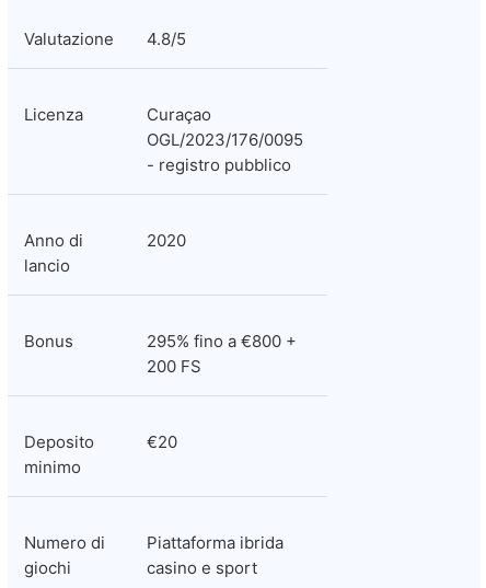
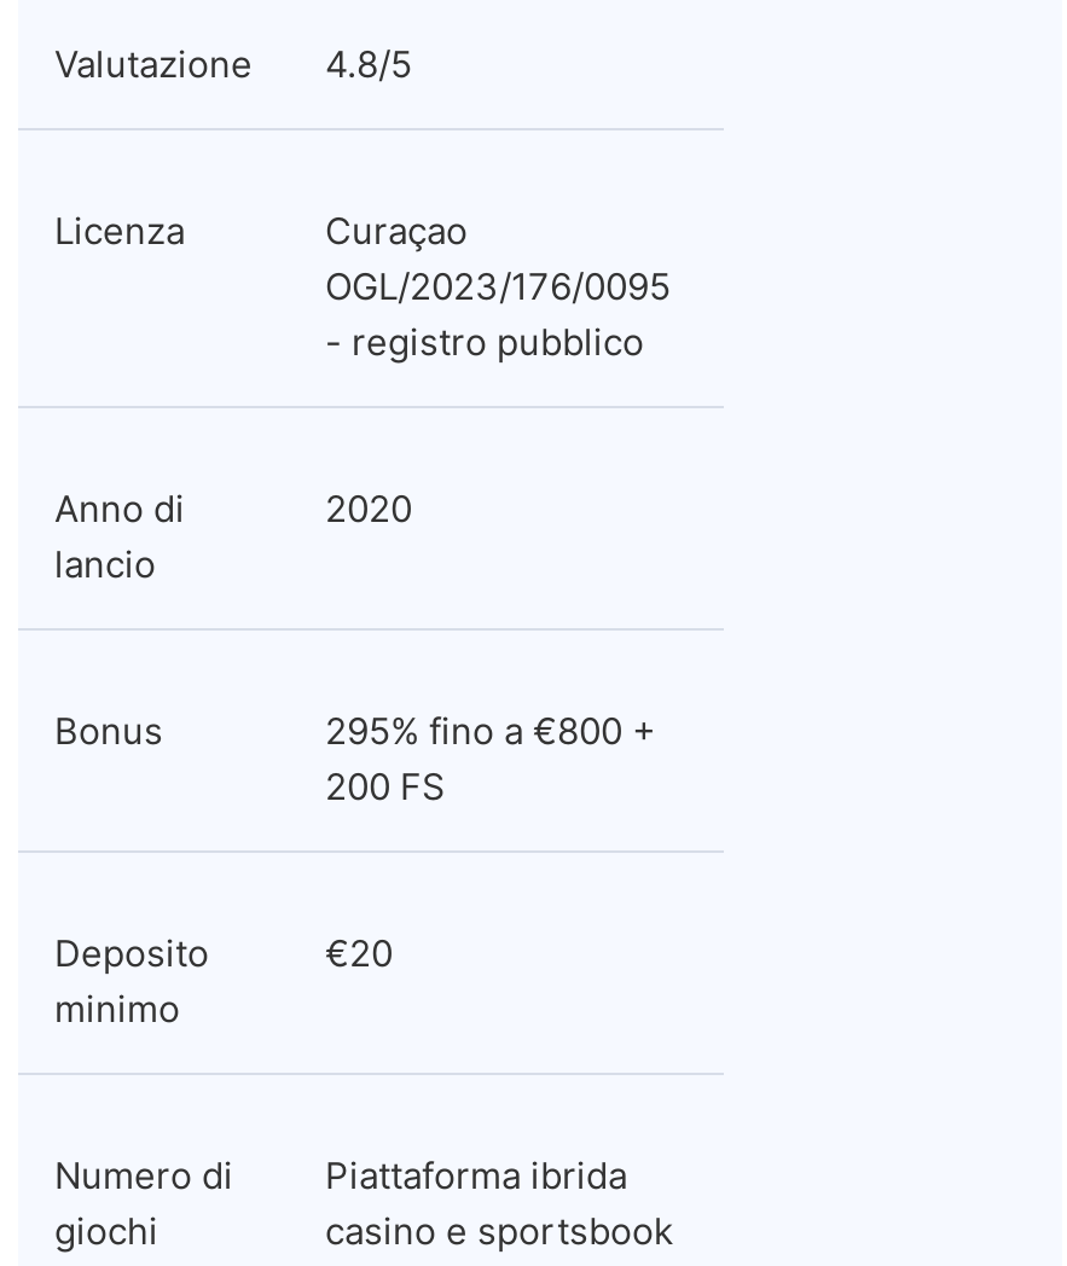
- casino e sport
+ casino e sportsbook
